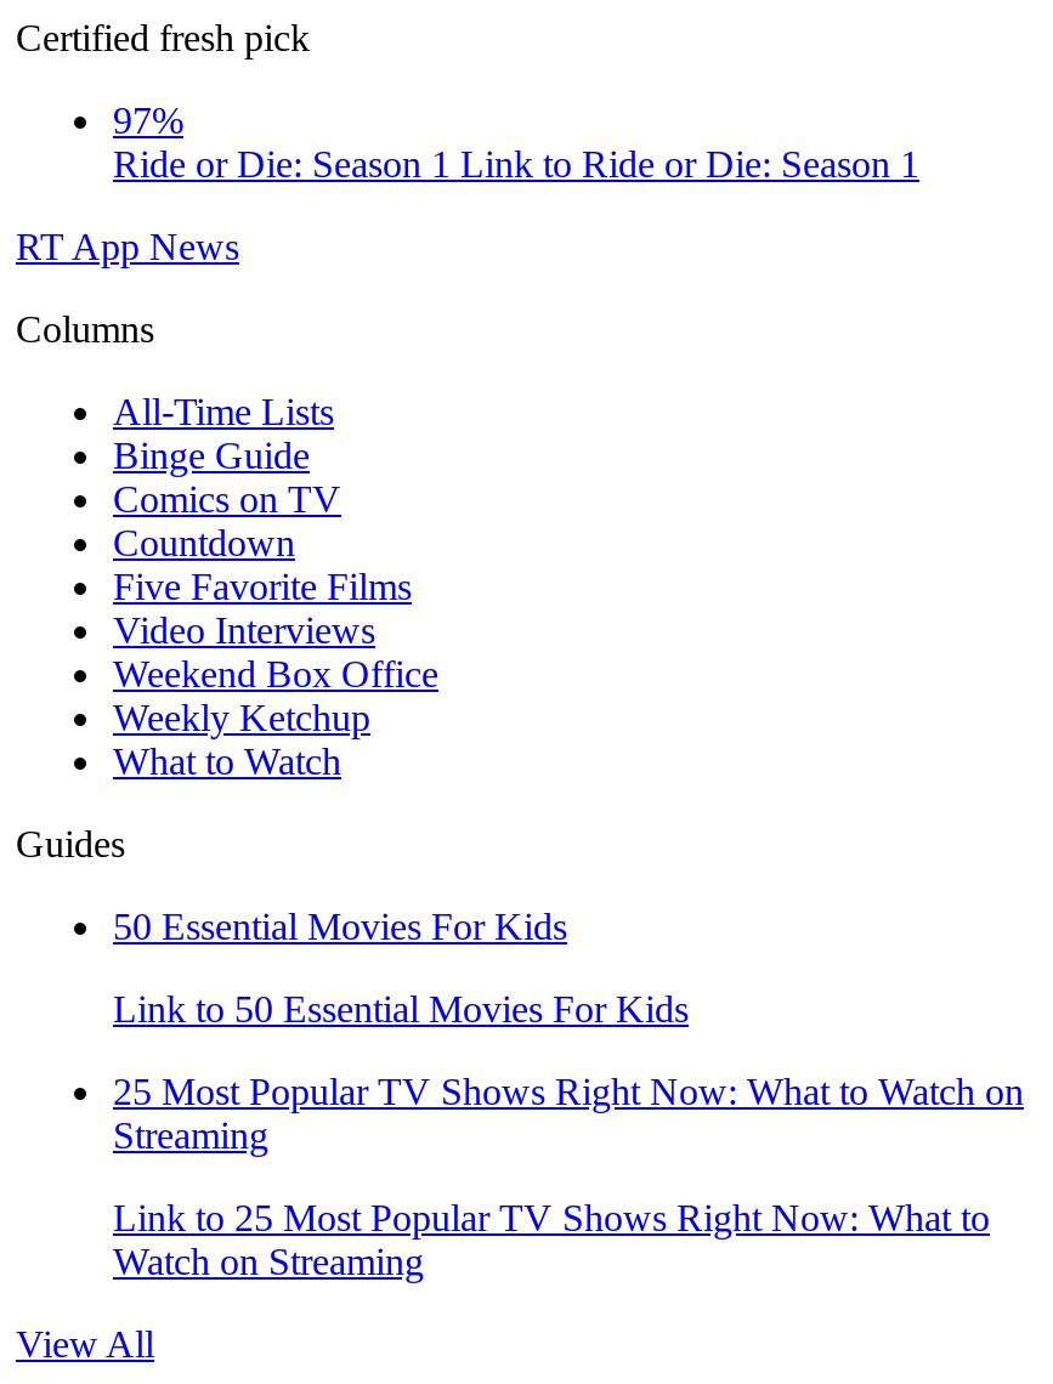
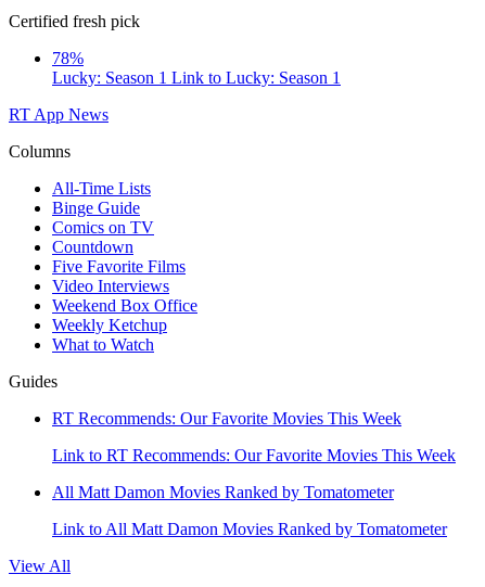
- 97%
- Ride or Die: Season 1 Link to Ride or Die: Season 1
+ 78%
+ Lucky: Season 1 Link to Lucky: Season 1

- 50 Essential Movies For Kids
+ RT Recommends: Our Favorite Movies This Week

- Link to 50 Essential Movies For Kids
+ Link to RT Recommends: Our Favorite Movies This Week

- 25 Most Popular TV Shows Right Now: What to Watch on
- Streaming
+ All Matt Damon Movies Ranked by Tomatometer

- Link to 25 Most Popular TV Shows Right Now: What to
- Watch on Streaming
+ Link to All Matt Damon Movies Ranked by Tomatometer
